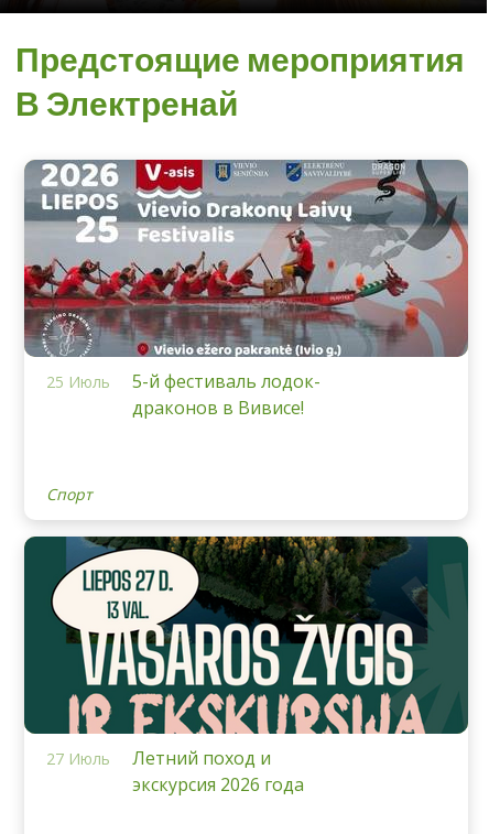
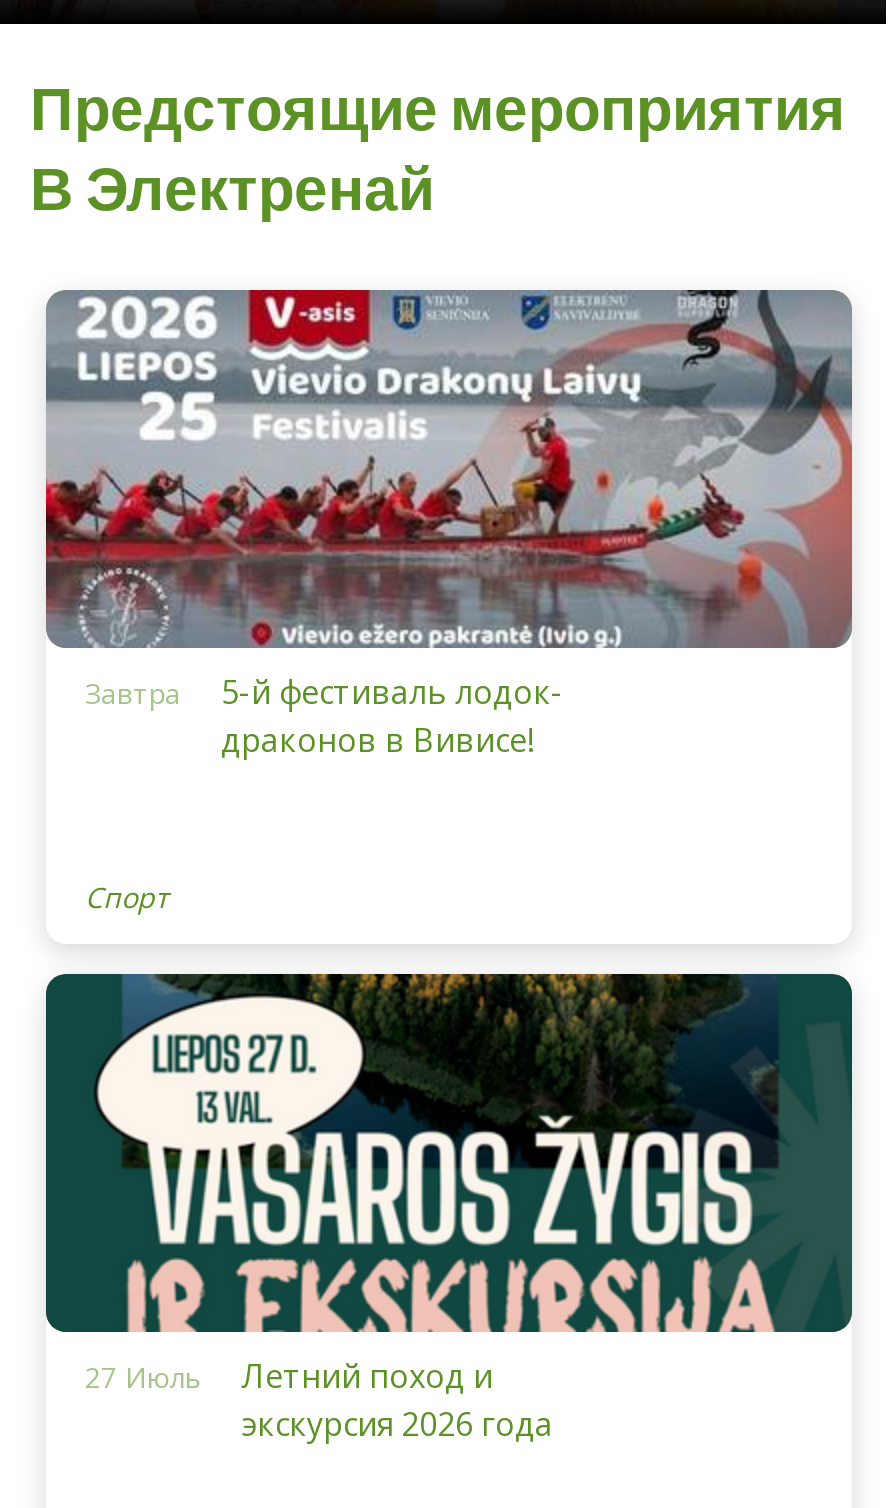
- 25 Июль
+ Завтра
